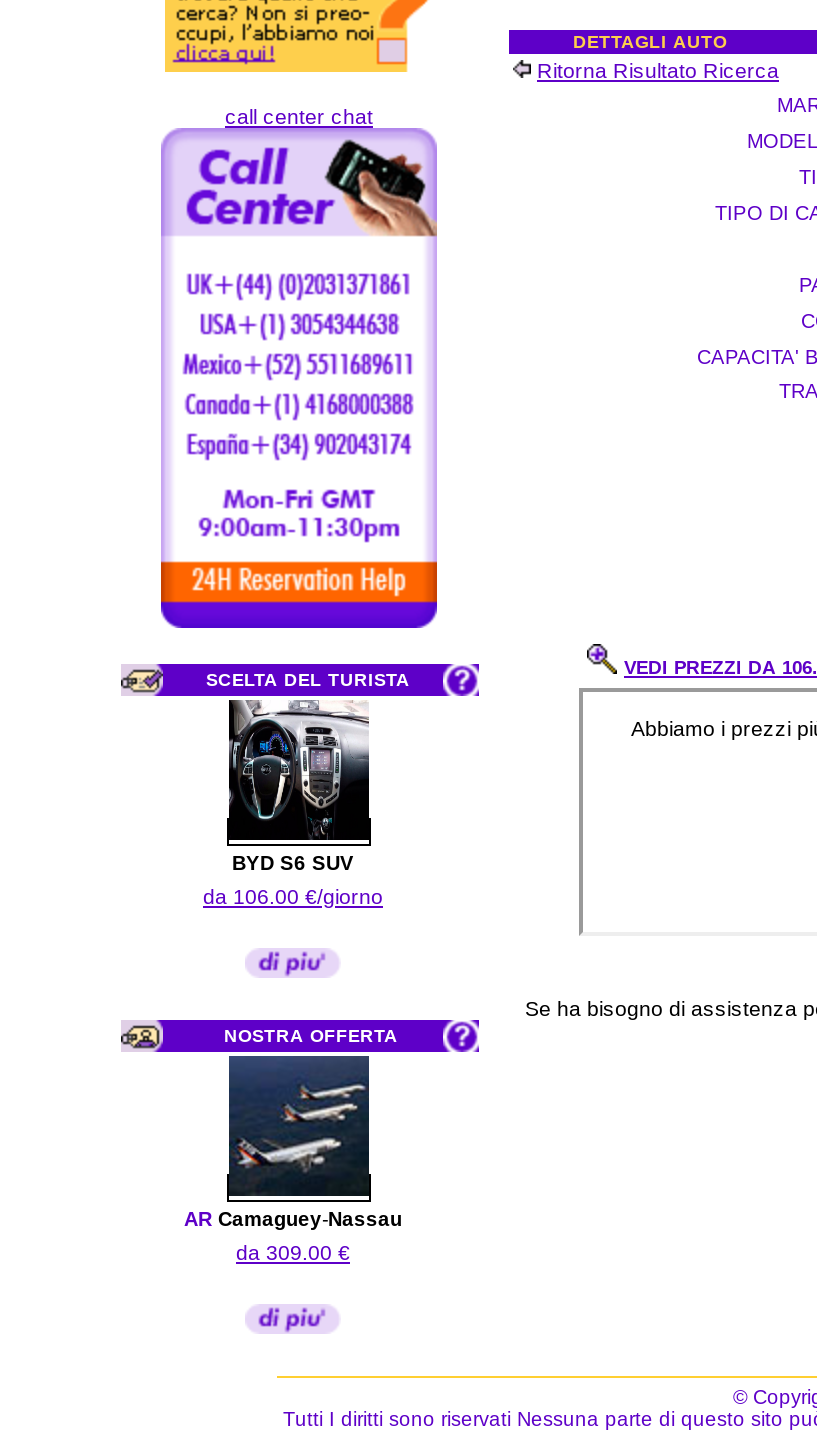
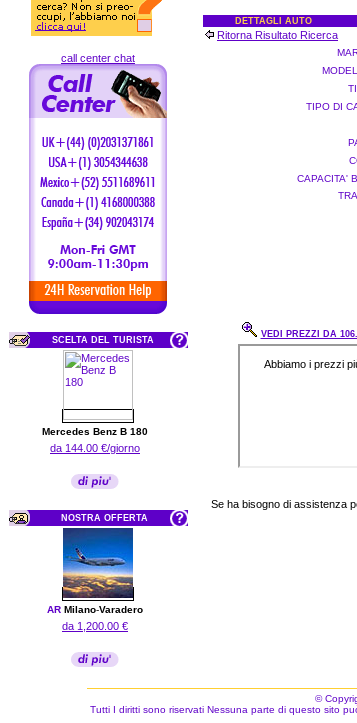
- [image]
- BYD S6 SUV
- da 106.00 €/giorno
+ [image]
+ Mercedes Benz B 180
+ da 144.00 €/giorno

- [image]
- AR Camaguey-Nassau
+ [image]
+ AR Milano-Varadero

- da 309.00 €
+ da 1,200.00 €
